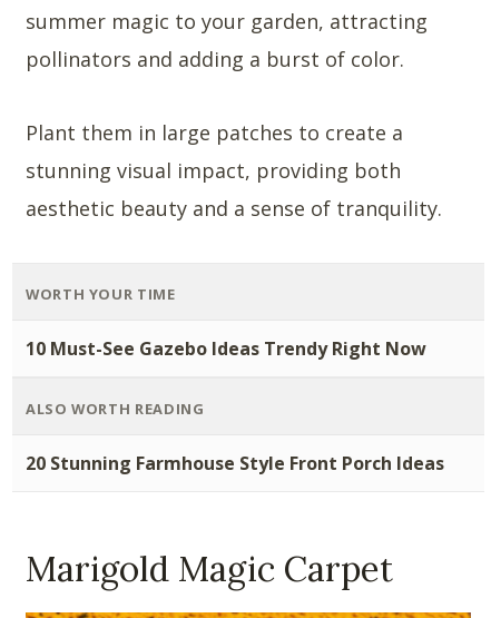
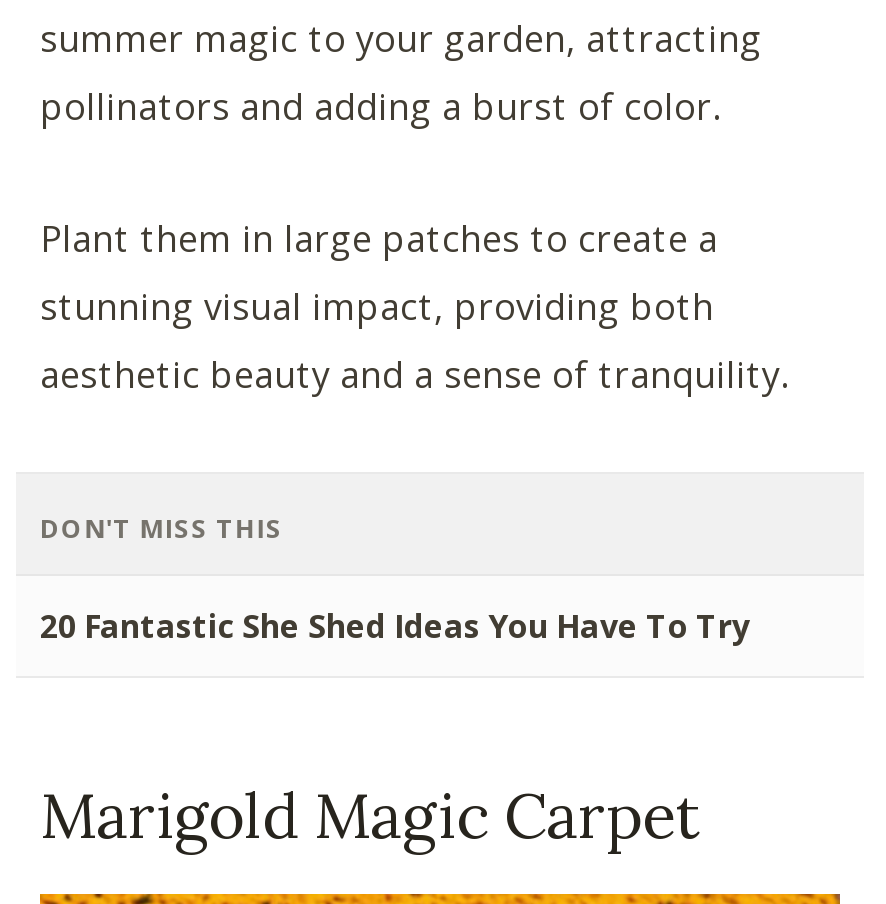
- WORTH YOUR TIME
- 10 Must-See Gazebo Ideas Trendy Right Now
- ALSO WORTH READING
- 20 Stunning Farmhouse Style Front Porch Ideas
+ DON'T MISS THIS
+ 20 Fantastic She Shed Ideas You Have To Try
